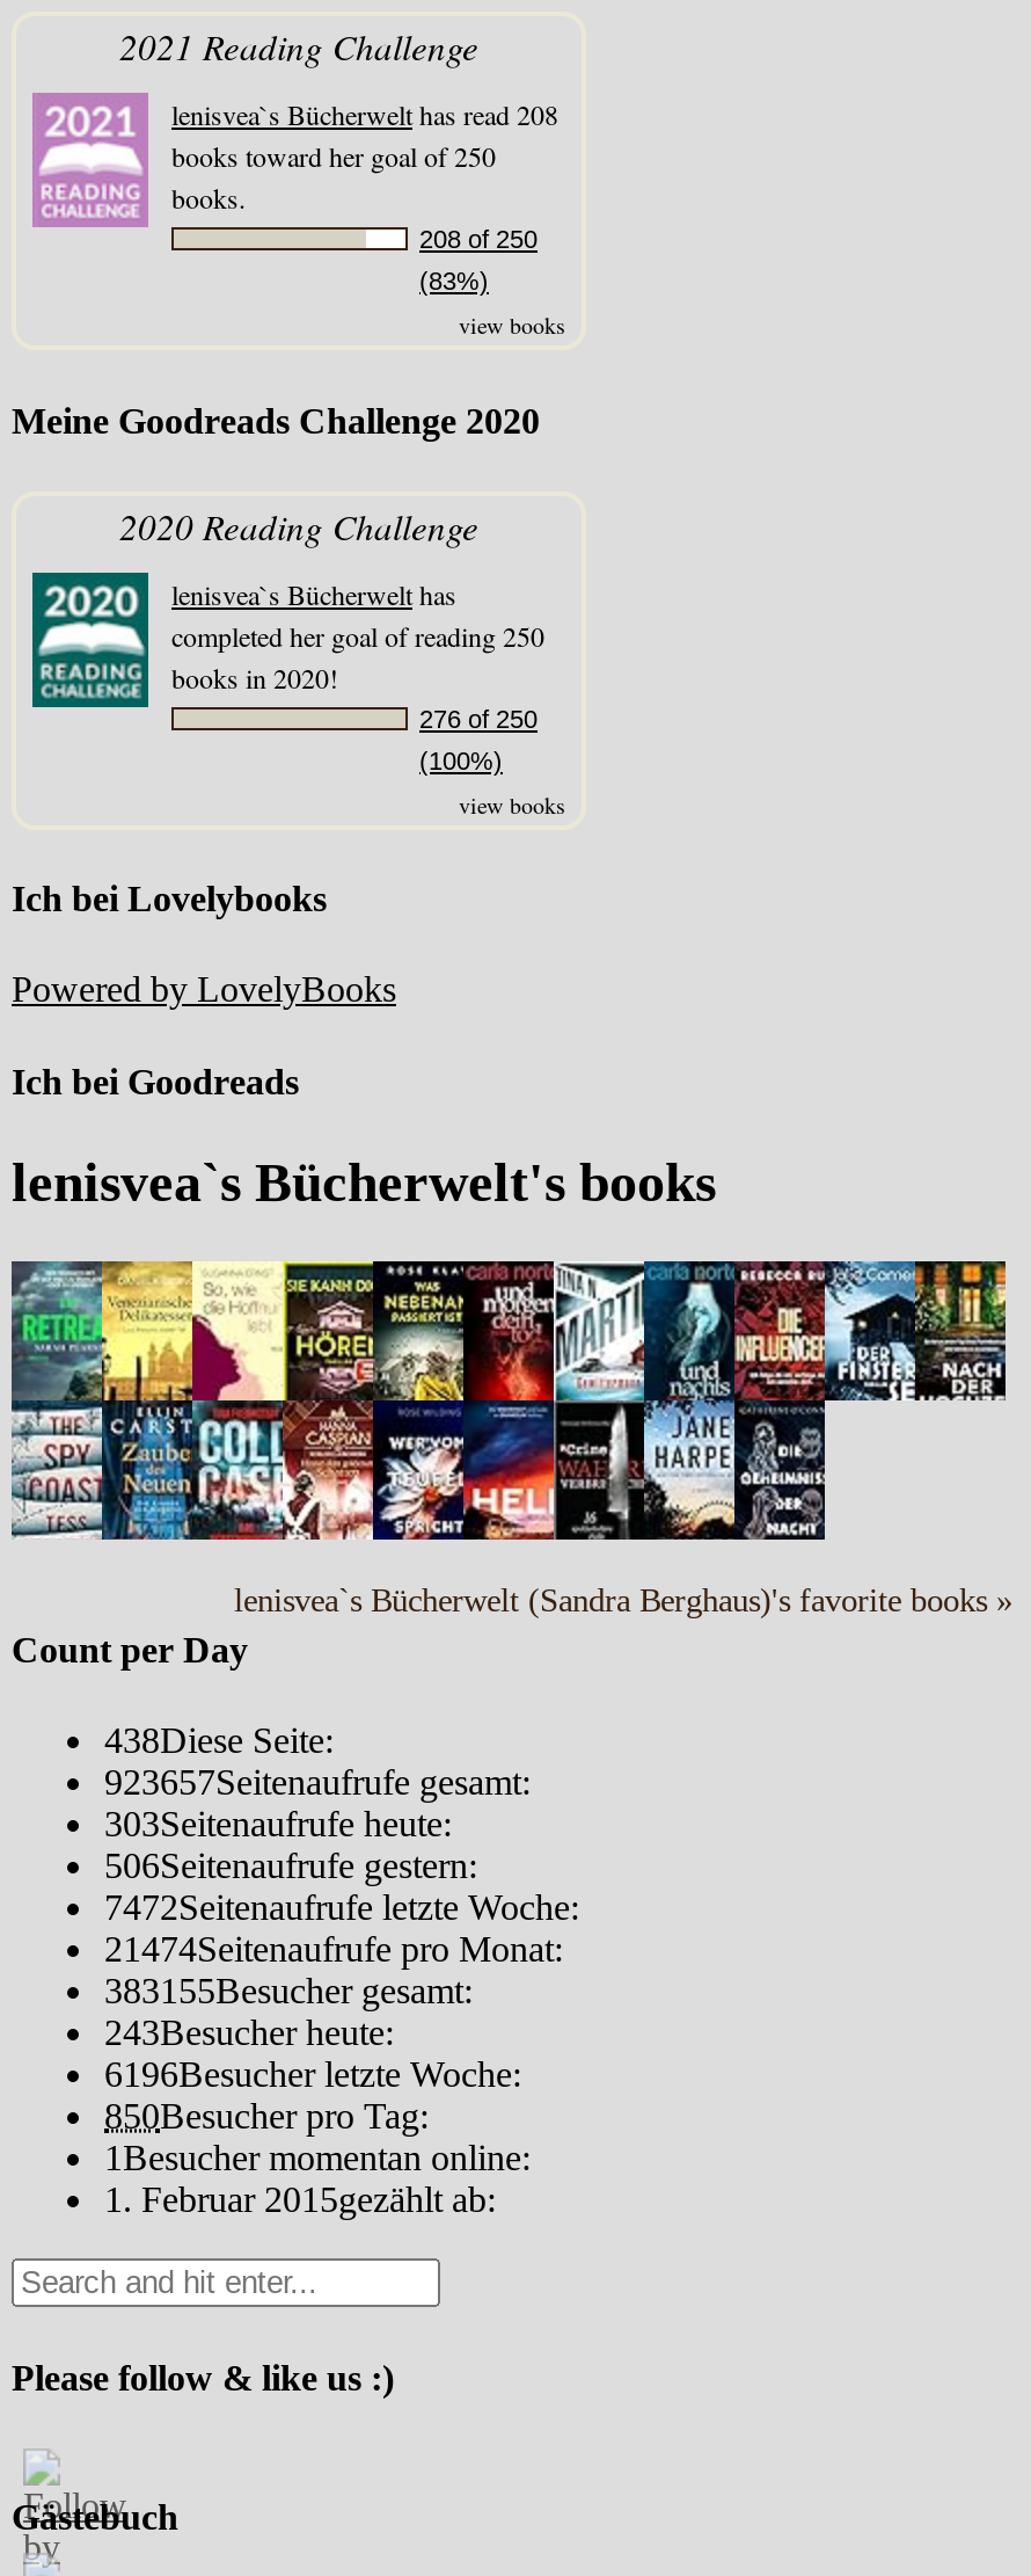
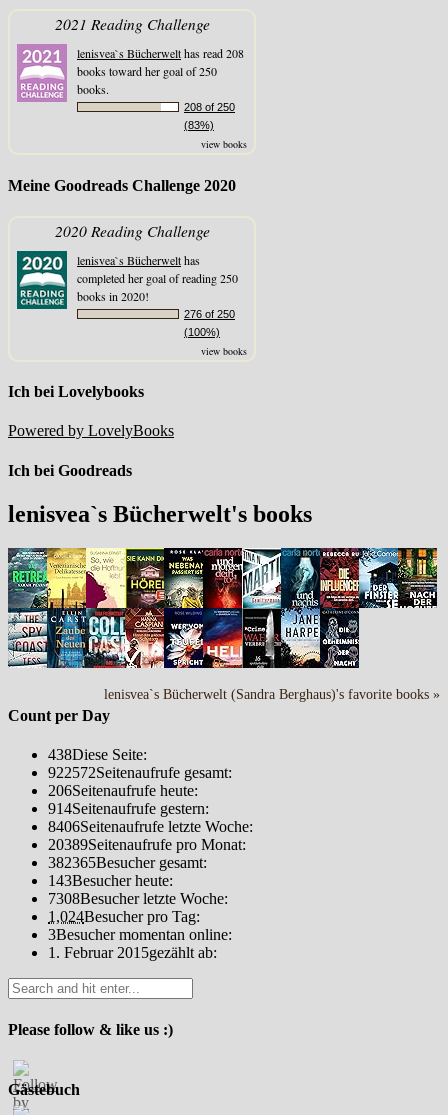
- 923657Seitenaufrufe gesamt:
+ 922572Seitenaufrufe gesamt:

- 303Seitenaufrufe heute:
+ 206Seitenaufrufe heute:

- 506Seitenaufrufe gestern:
+ 914Seitenaufrufe gestern:

- 7472Seitenaufrufe letzte Woche:
+ 8406Seitenaufrufe letzte Woche:

- 21474Seitenaufrufe pro Monat:
+ 20389Seitenaufrufe pro Monat:

- 383155Besucher gesamt:
+ 382365Besucher gesamt:

- 243Besucher heute:
+ 143Besucher heute:

- 6196Besucher letzte Woche:
+ 7308Besucher letzte Woche:

- 850Besucher pro Tag:
+ 1,024Besucher pro Tag:

- 1 Besucher momentan online:
+ 3 Besucher momentan online:
